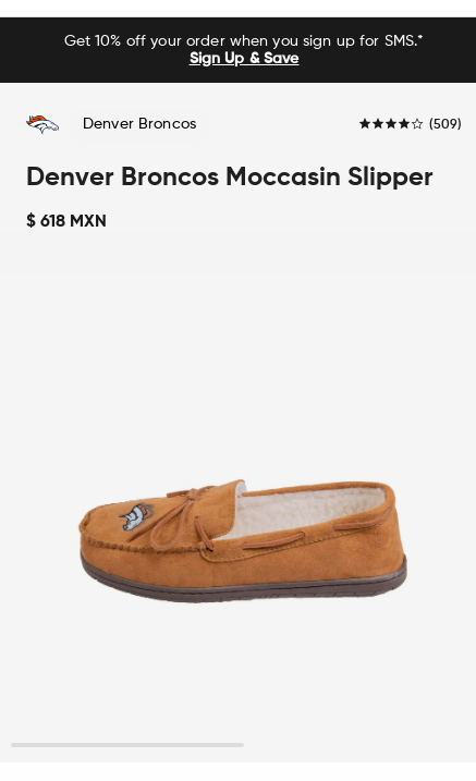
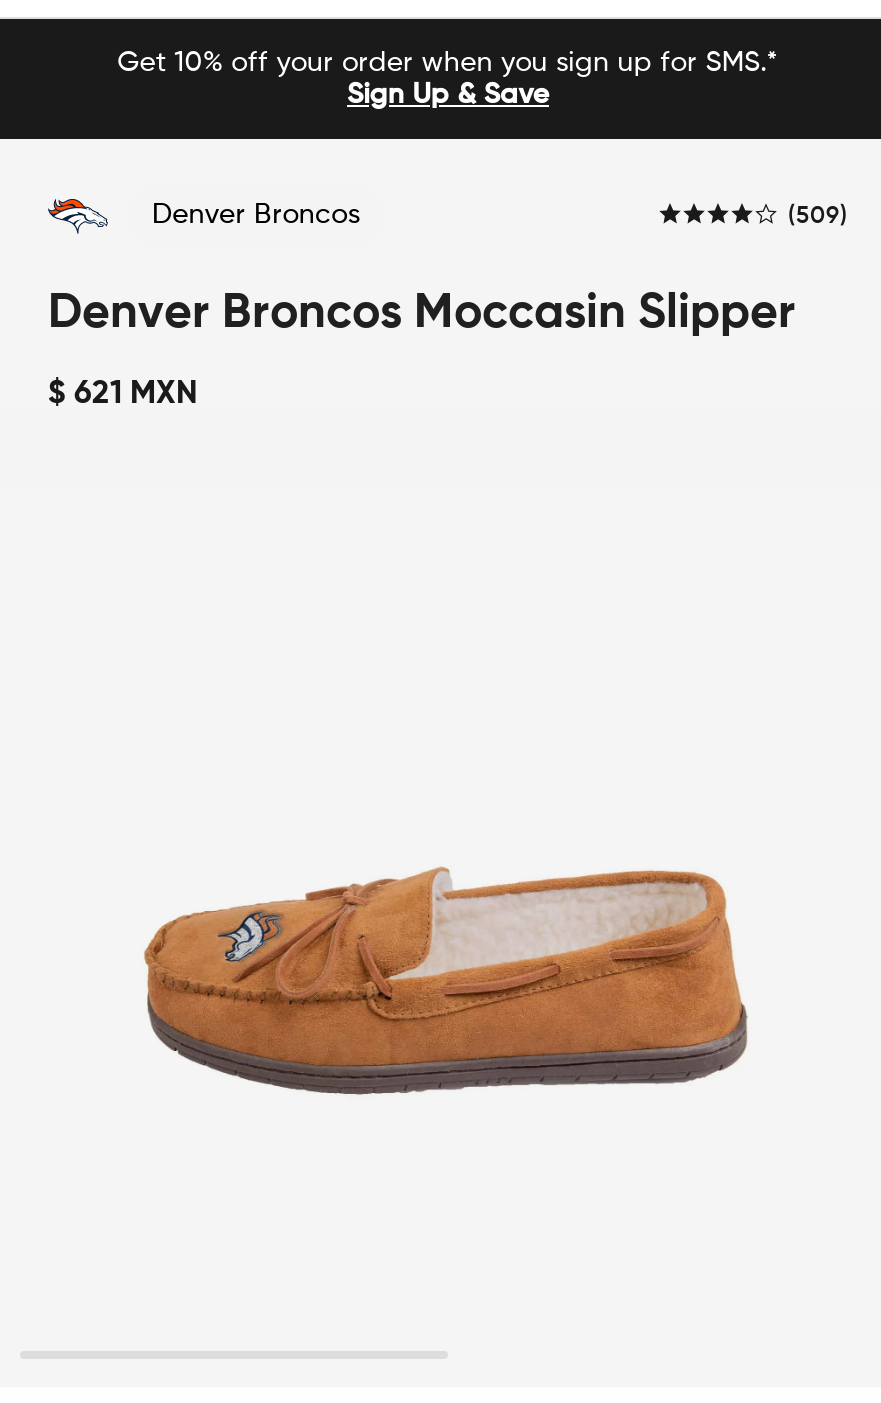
- $ 618 MXN
+ $ 621 MXN
